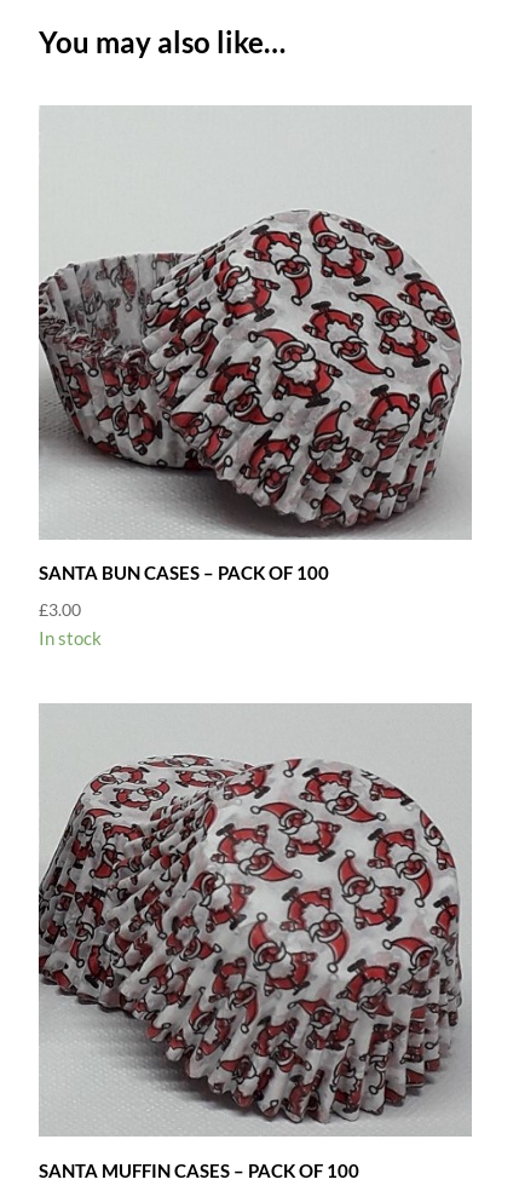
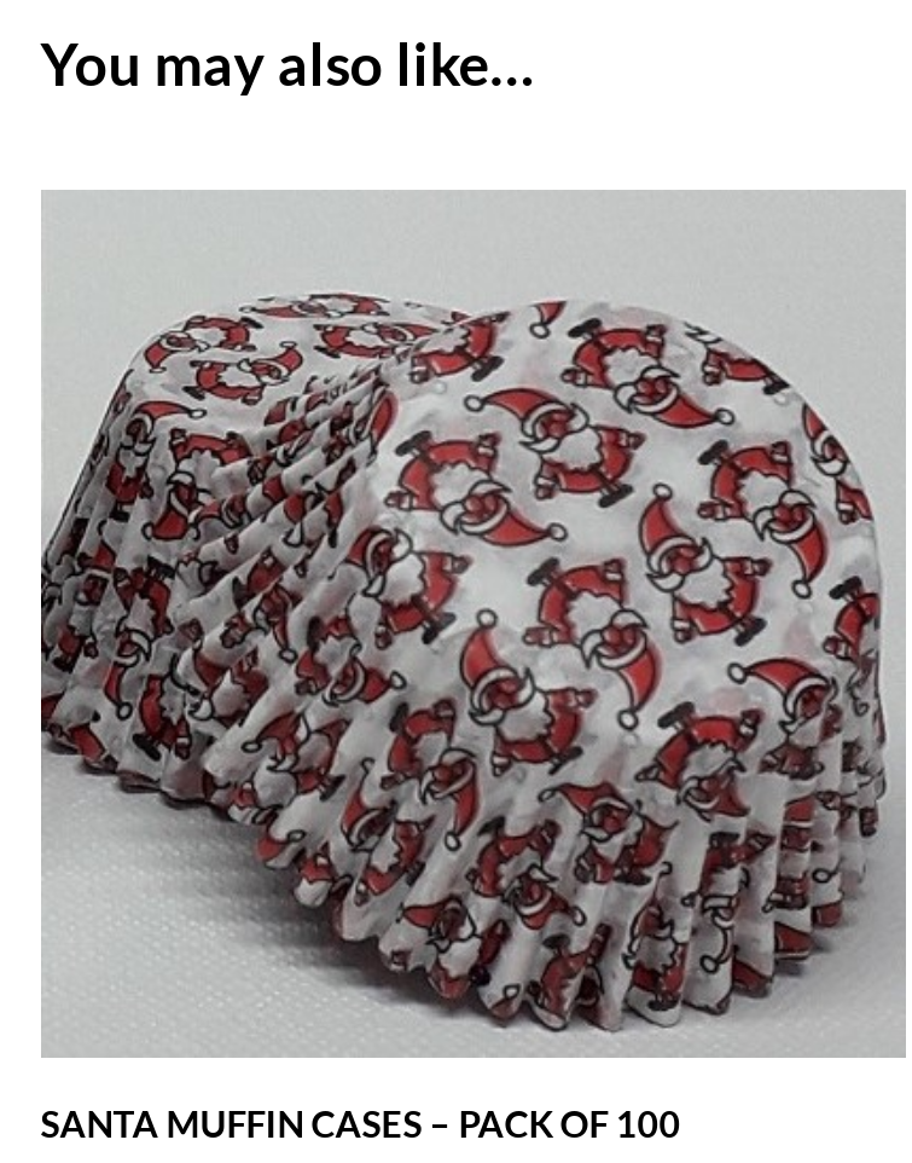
- [image]
- SANTA BUN CASES – PACK OF 100
- £3.00
- In stock
